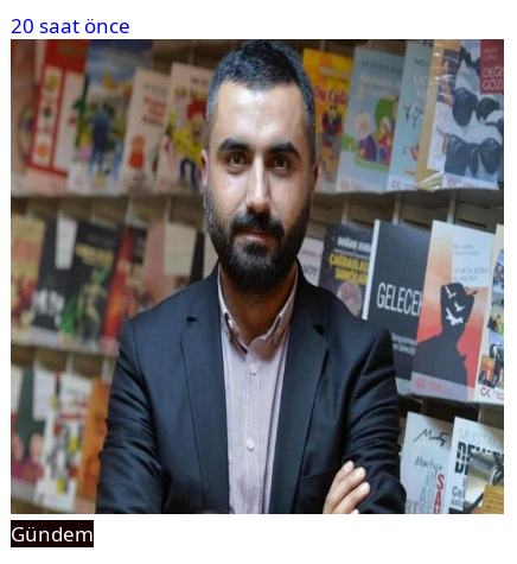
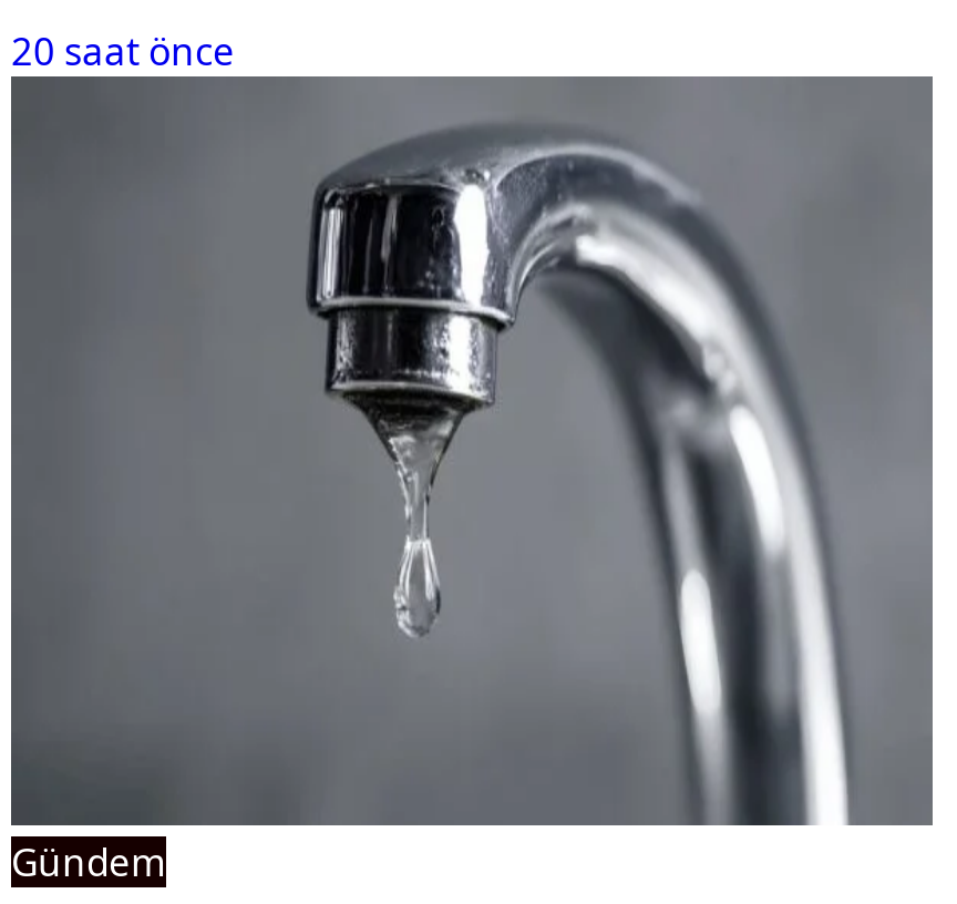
- [image]
+ [image]
